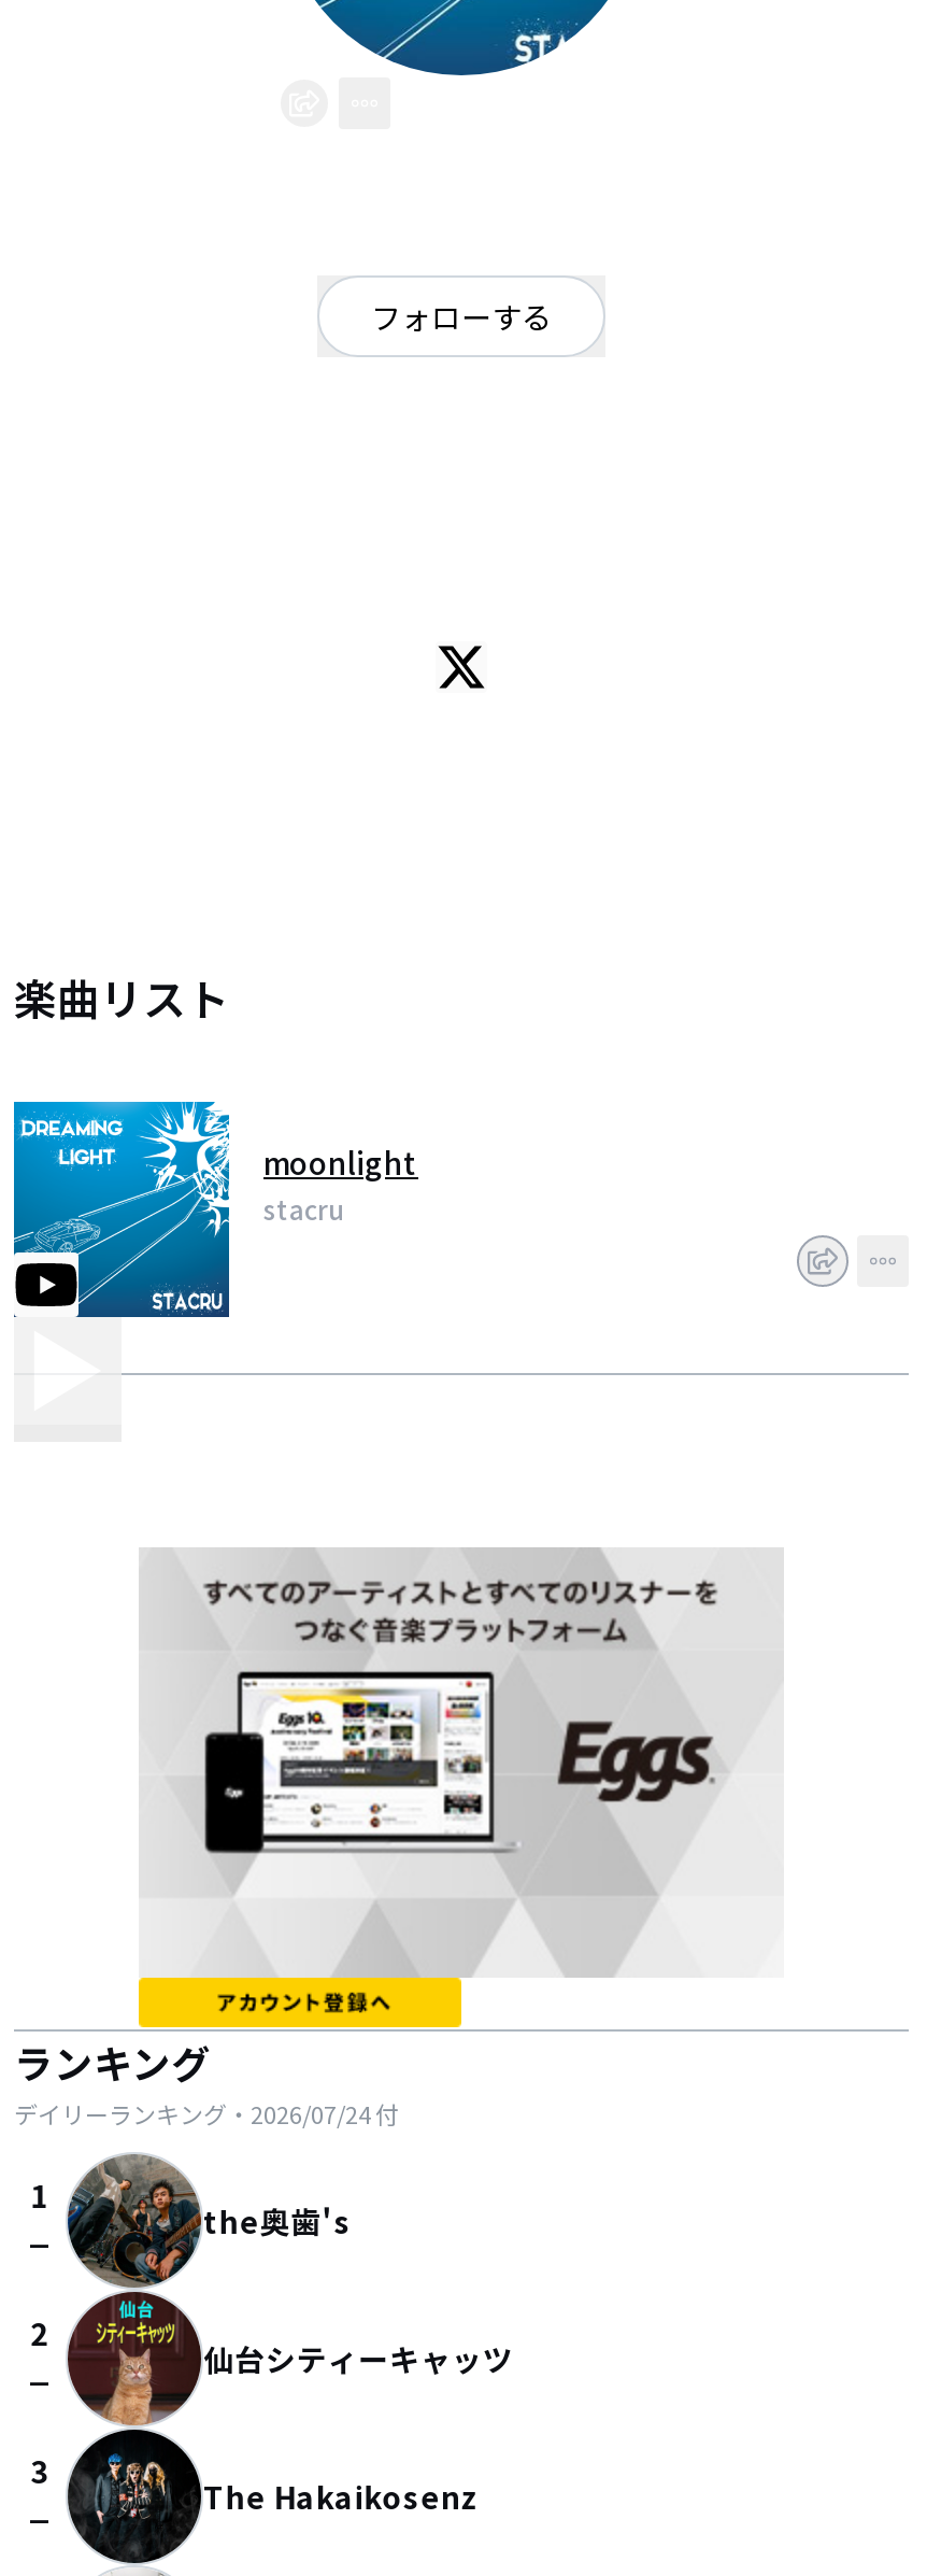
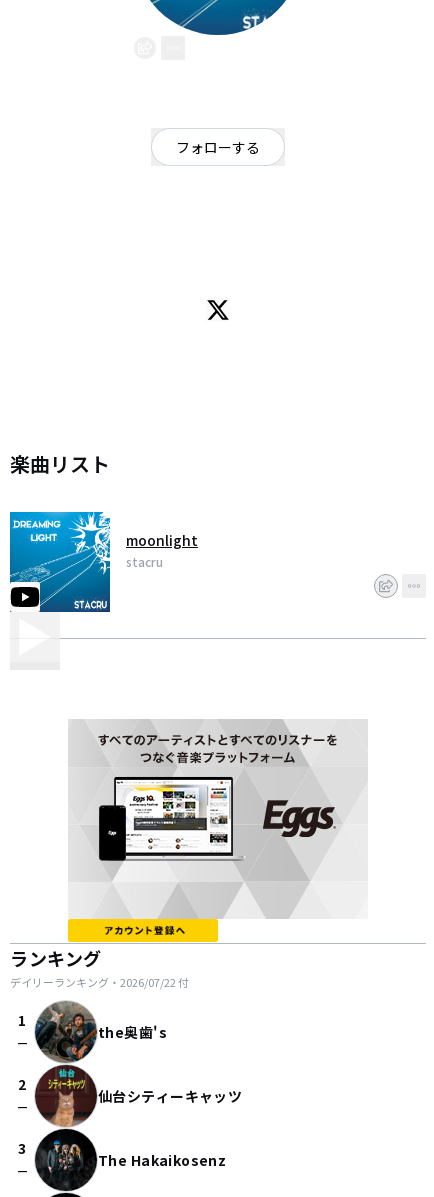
- デイリーランキング・2026/07/24付
+ デイリーランキング・2026/07/22付
